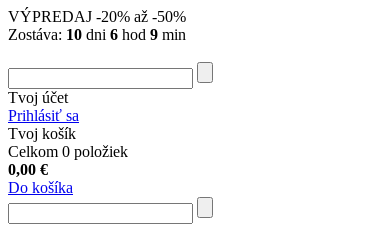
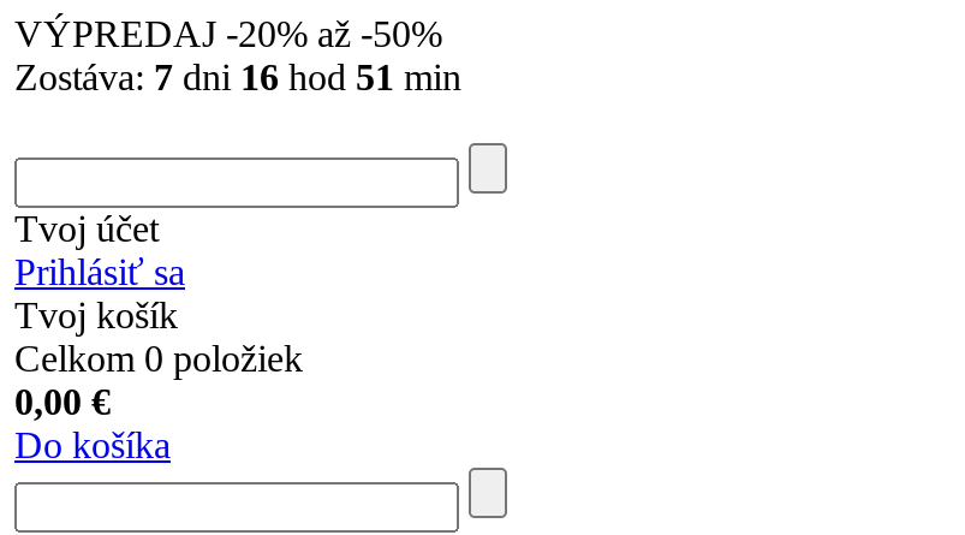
- Zostáva: 10 dni 6 hod 9 min
+ Zostáva: 7 dni 16 hod 51 min
